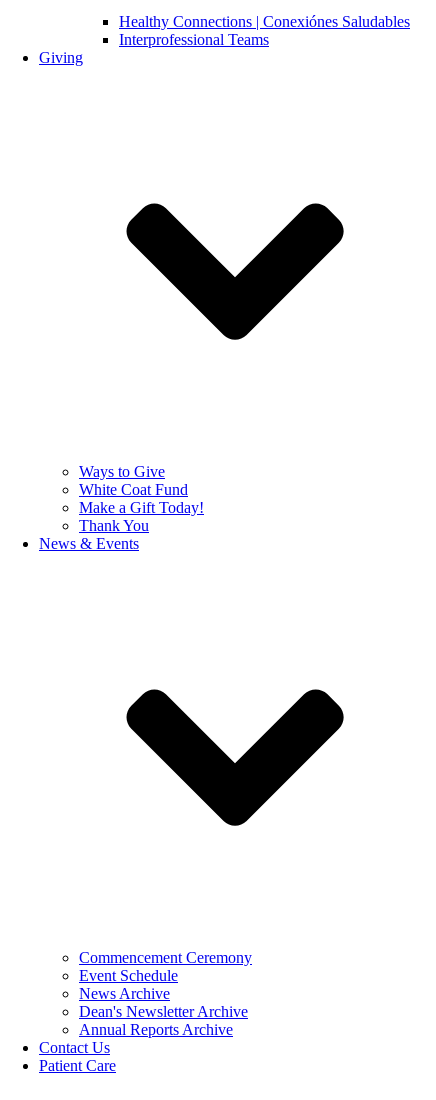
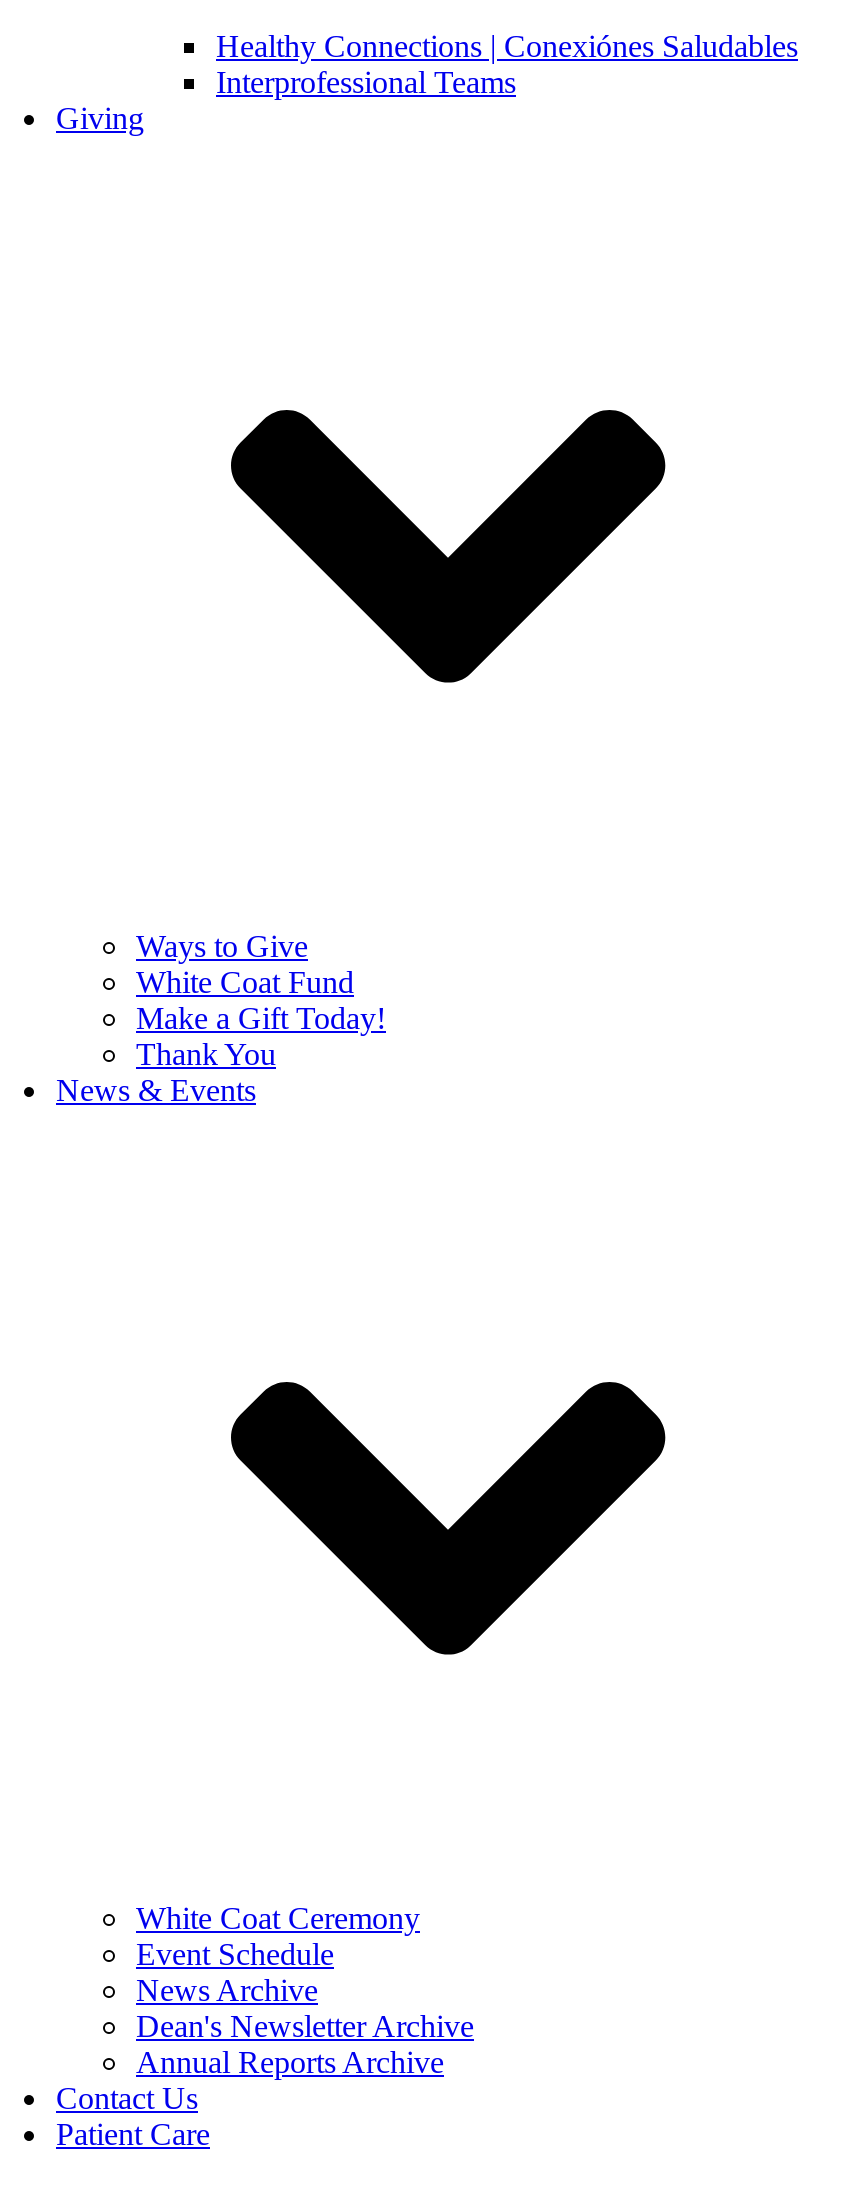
- Commencement Ceremony
+ White Coat Ceremony
